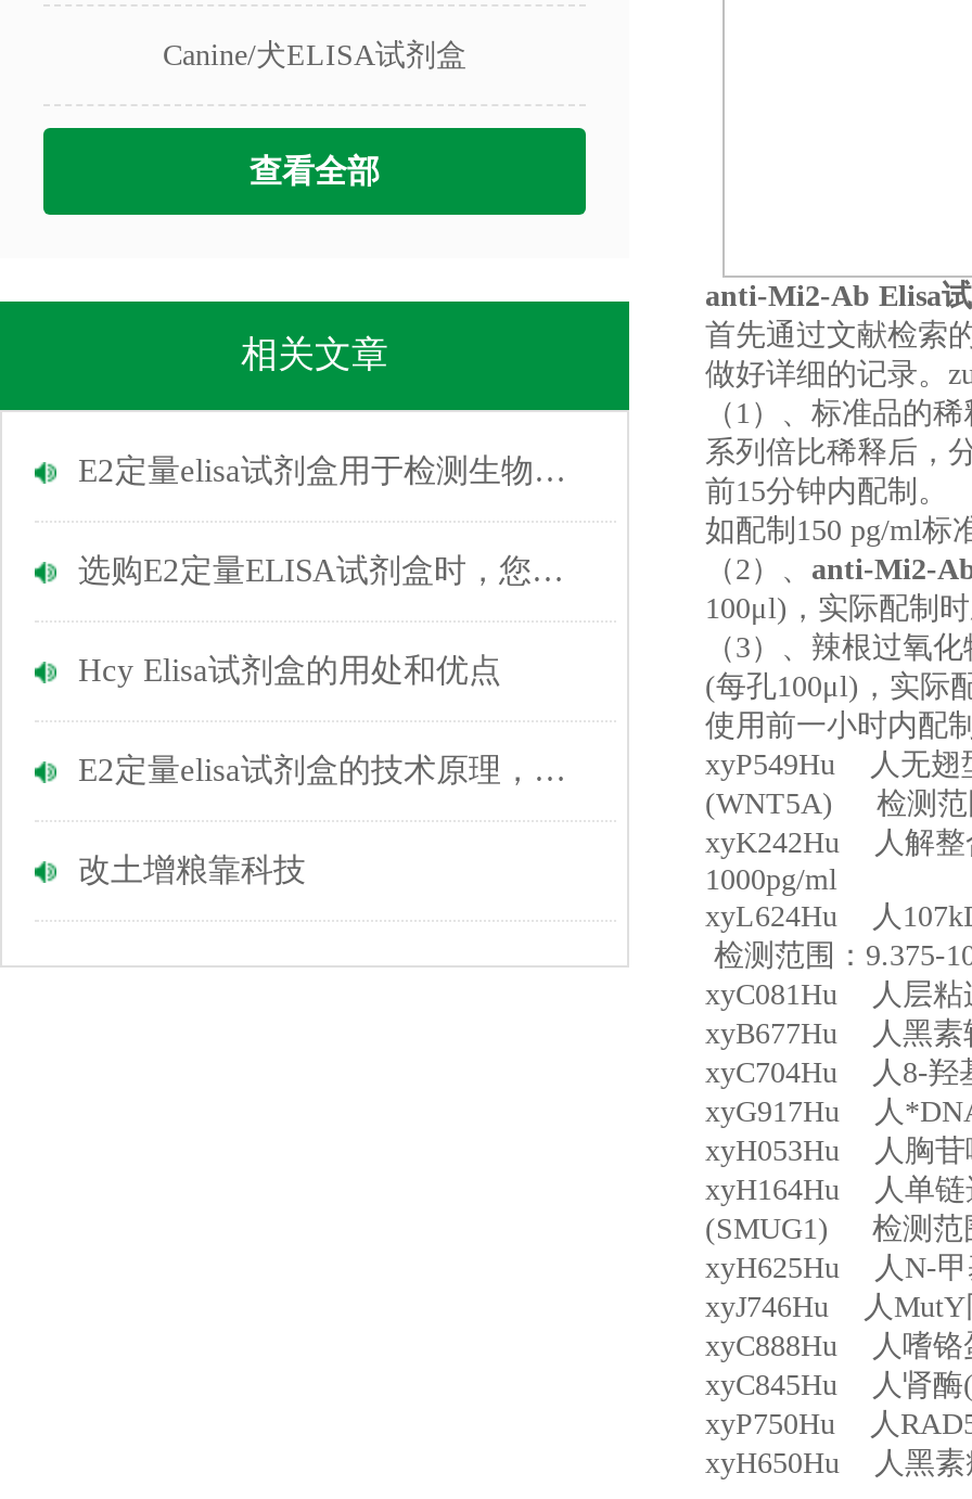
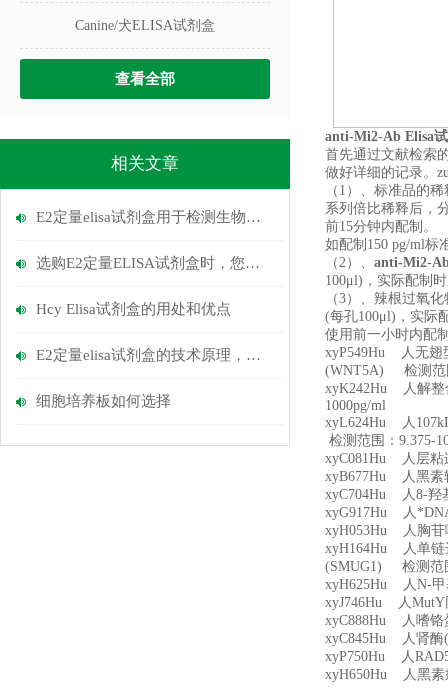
- 改土增粮靠科技
+ 细胞培养板如何选择
